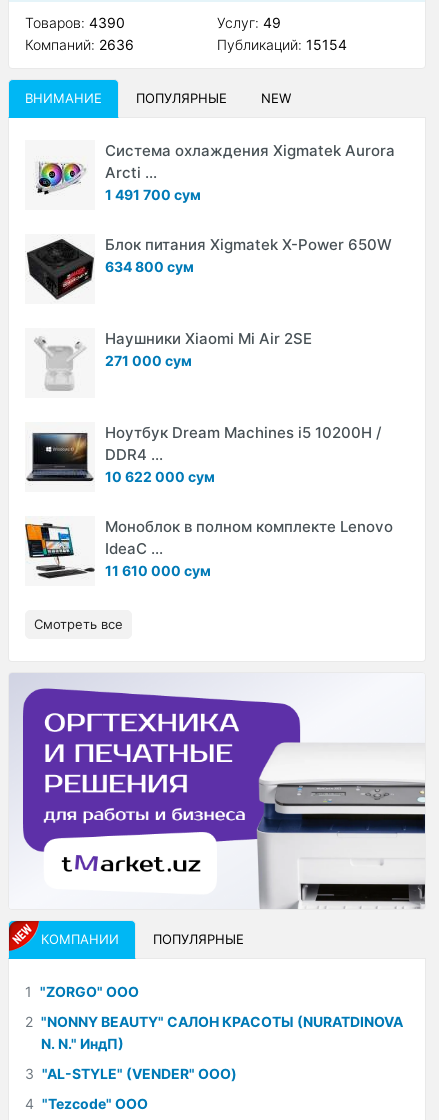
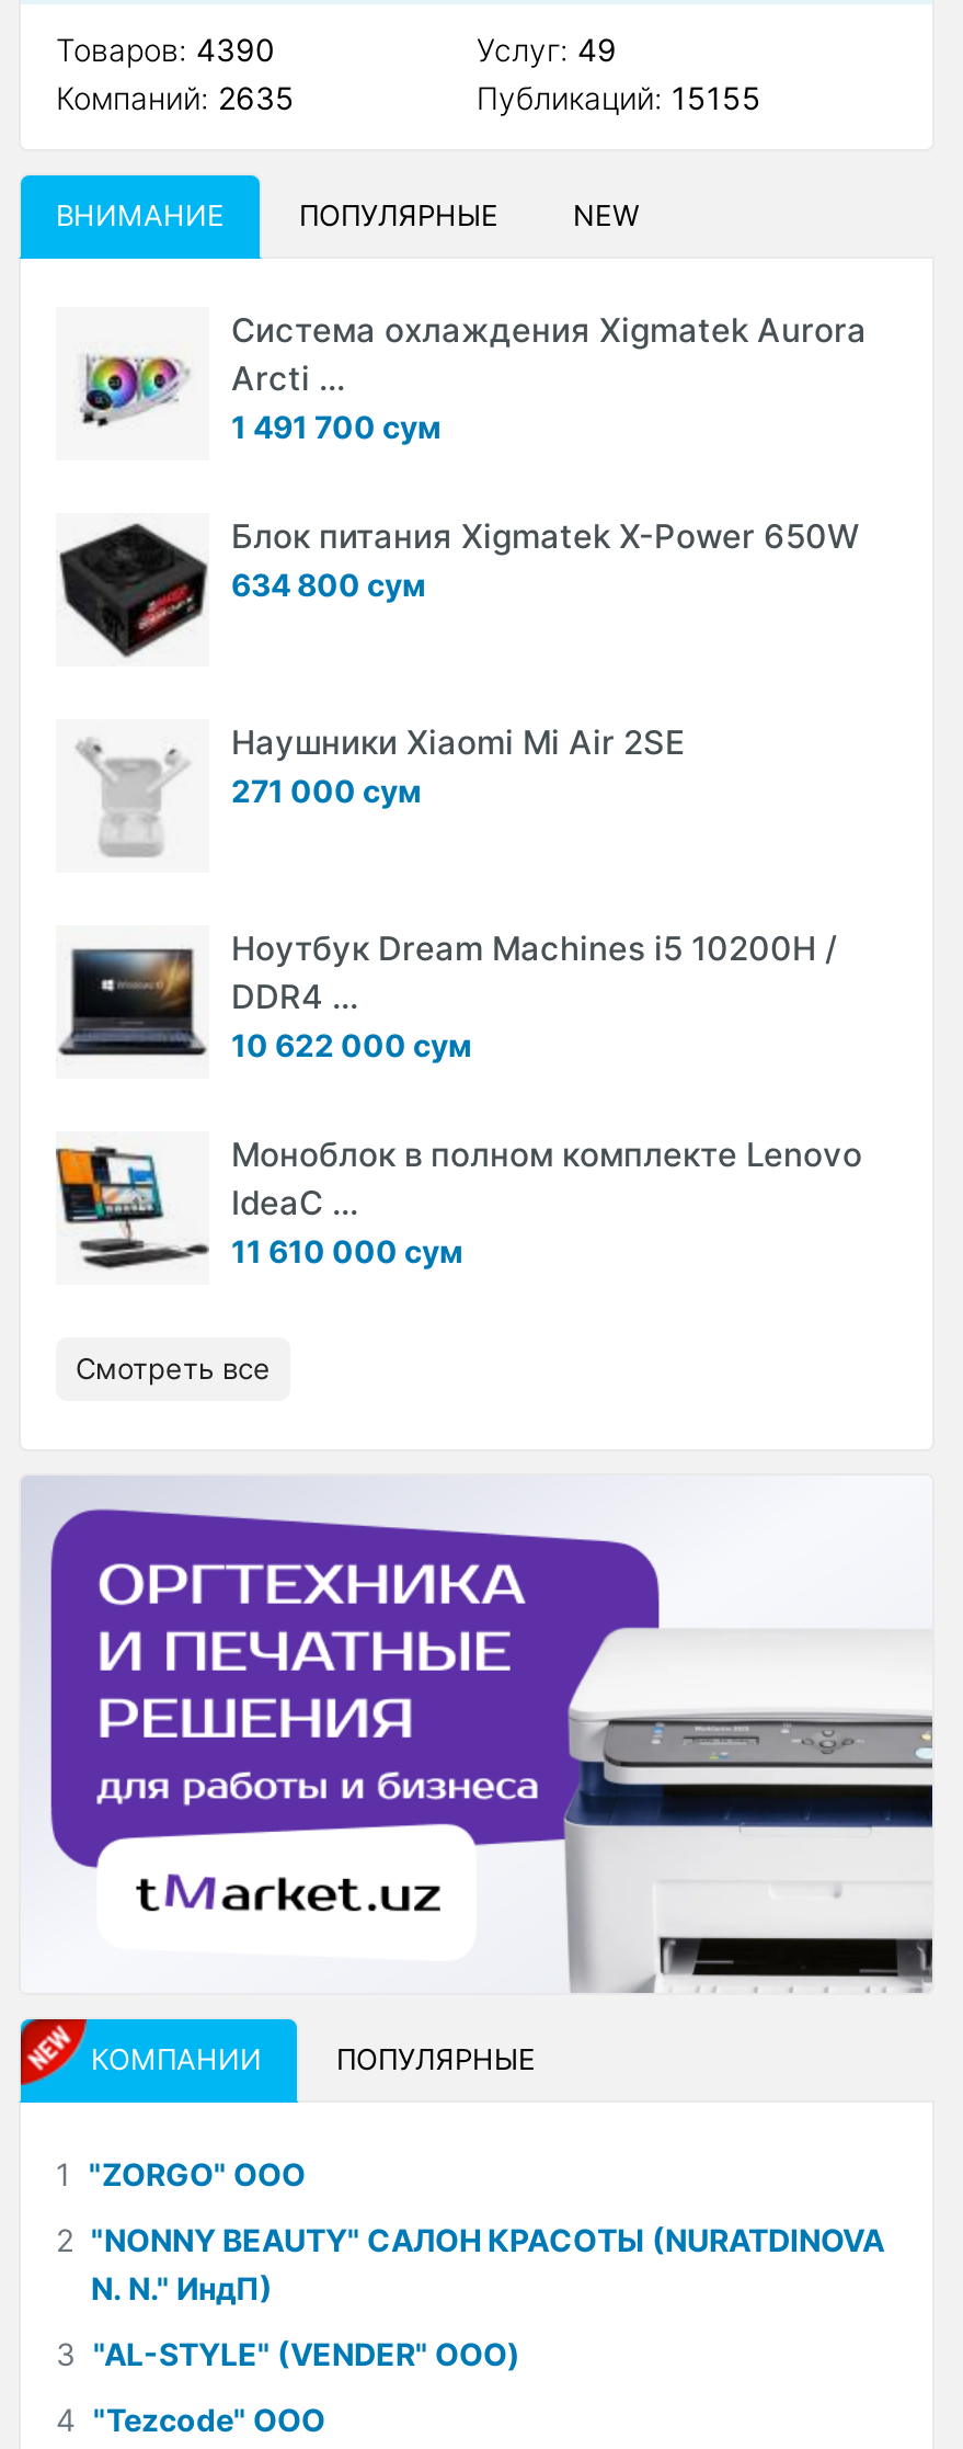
- Компаний: 2636
+ Компаний: 2635

- Публикаций: 15154
+ Публикаций: 15155
